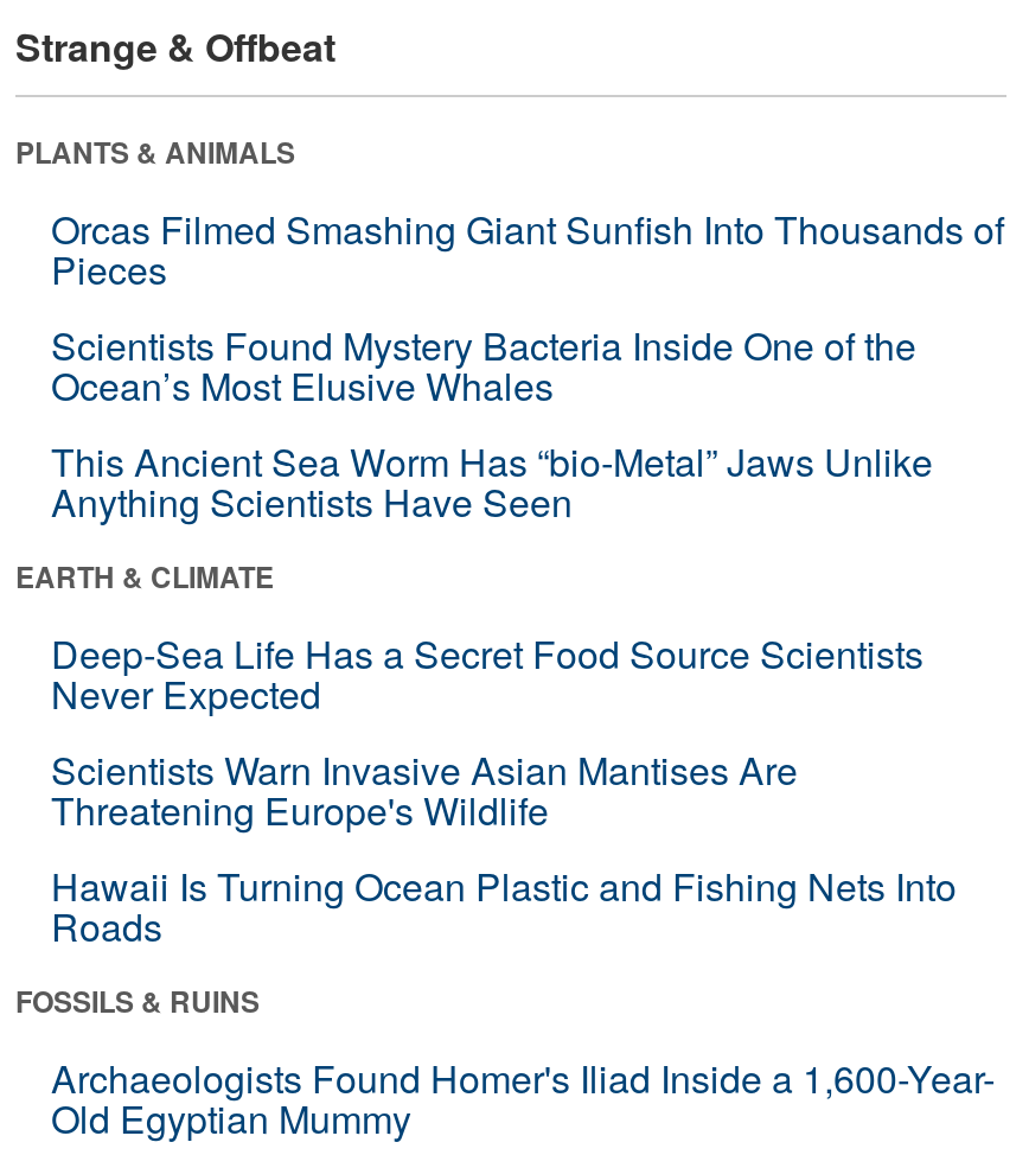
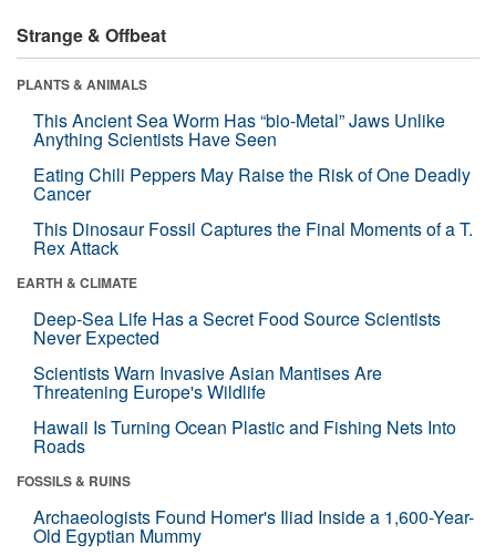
- Orcas Filmed Smashing Giant Sunfish Into Thousands of
- Pieces
- Scientists Found Mystery Bacteria Inside One of the
- Ocean’s Most Elusive Whales

moved up: This Ancient Sea Worm Has “bio-Metal” Jaws Unlike | Anything Scientists Have Seen

+ Eating Chili Peppers May Raise the Risk of One Deadly
+ Cancer
+ This Dinosaur Fossil Captures the Final Moments of a T.
+ Rex Attack
